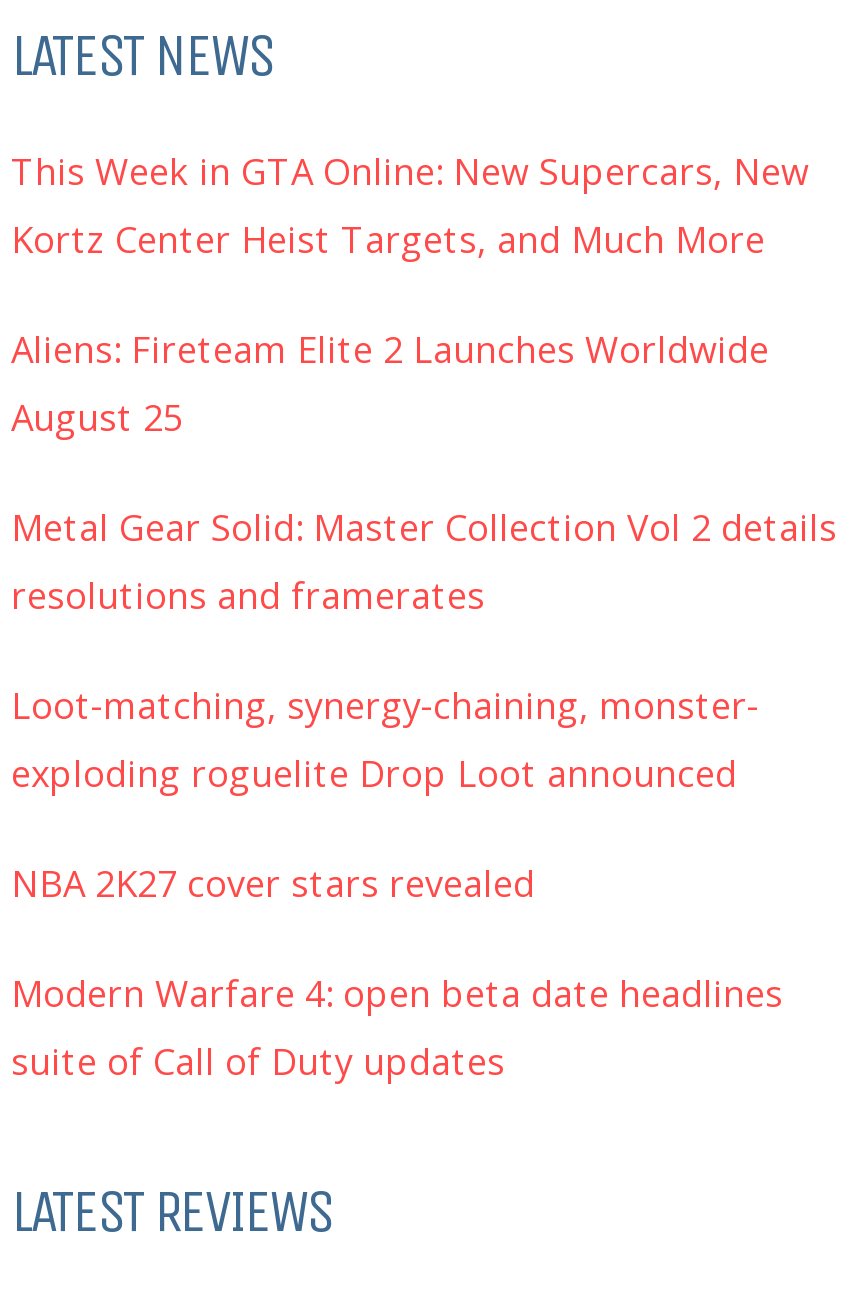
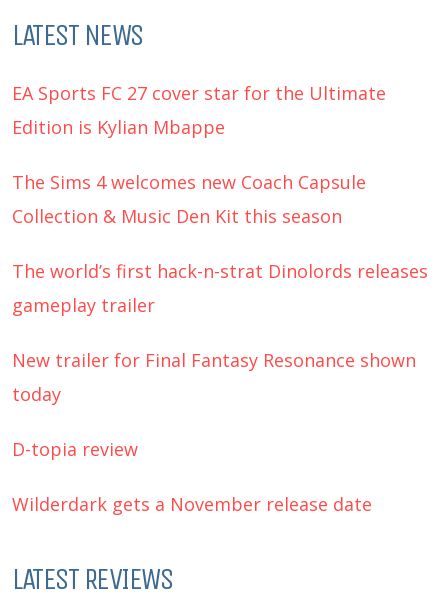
- This Week in GTA Online: New Supercars, New
- Kortz Center Heist Targets, and Much More
+ EA Sports FC 27 cover star for the Ultimate
+ Edition is Kylian Mbappe

- Aliens: Fireteam Elite 2 Launches Worldwide
- August 25
+ The Sims 4 welcomes new Coach Capsule
+ Collection & Music Den Kit this season

- Metal Gear Solid: Master Collection Vol 2 details
- resolutions and framerates
+ The world’s first hack-n-strat Dinolords releases
+ gameplay trailer

- Loot-matching, synergy-chaining, monster-
- exploding roguelite Drop Loot announced
+ New trailer for Final Fantasy Resonance shown
+ today

- NBA 2K27 cover stars revealed
+ D-topia review

- Modern Warfare 4: open beta date headlines
- suite of Call of Duty updates
+ Wilderdark gets a November release date
